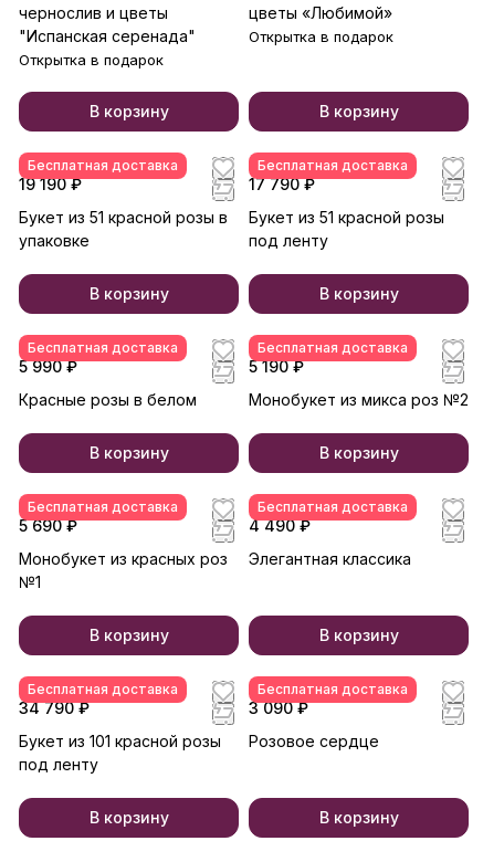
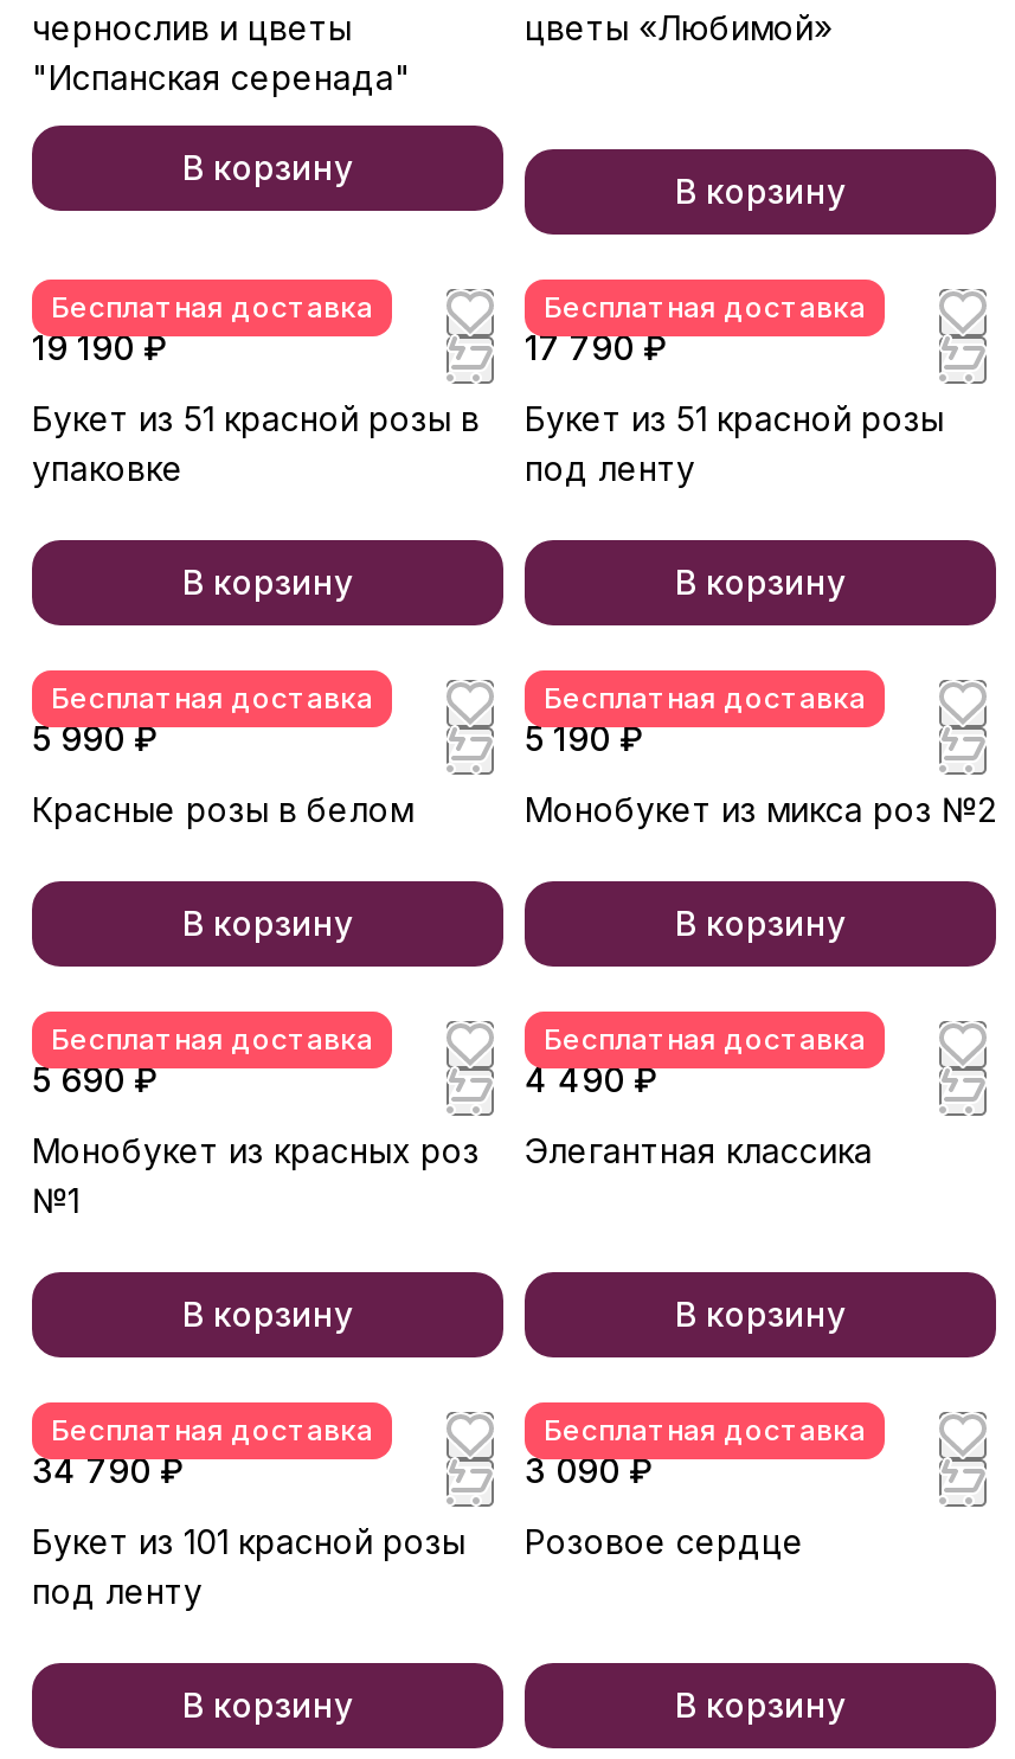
- Открытка в подарок

- Открытка в подарок
